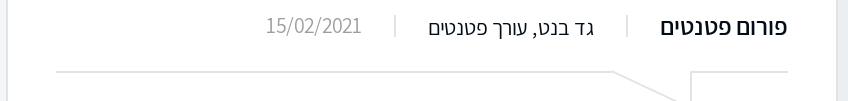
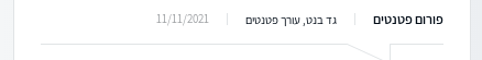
- 15/02/2021
+ 11/11/2021
